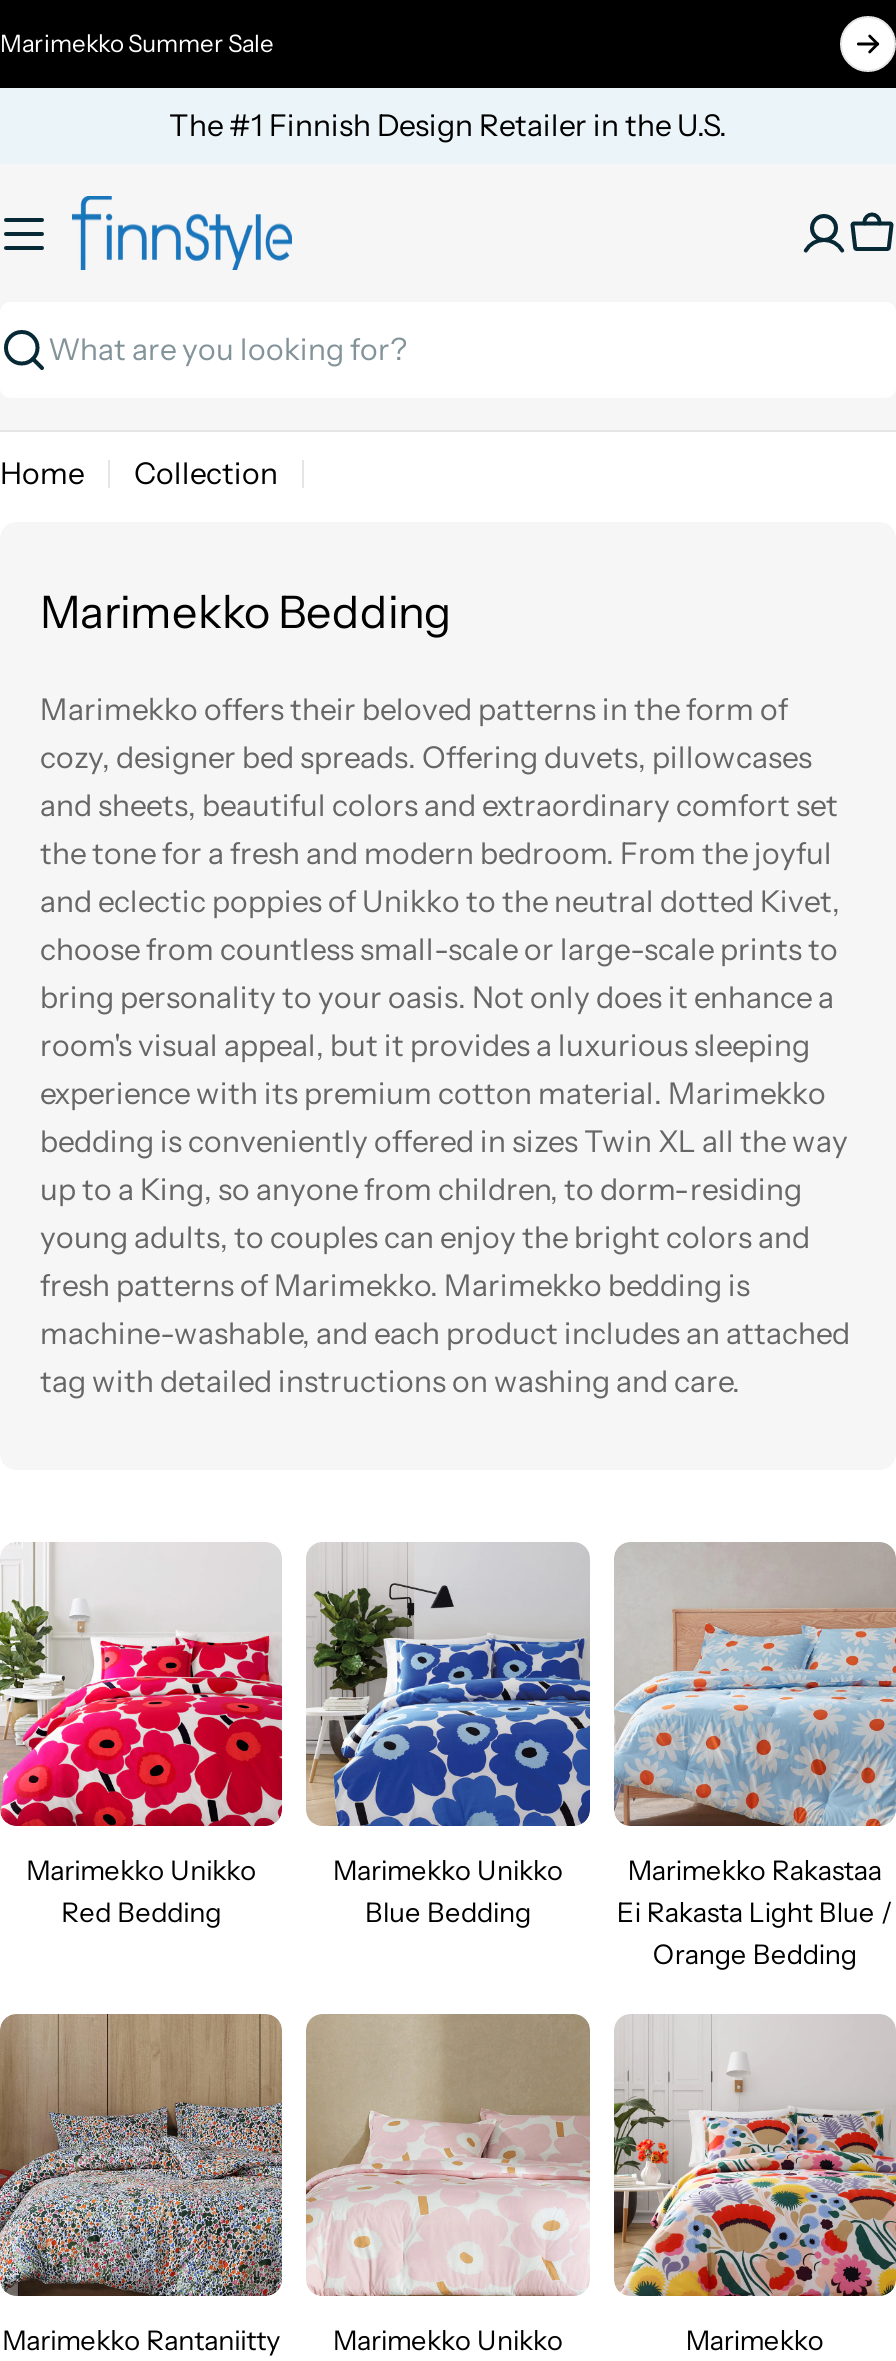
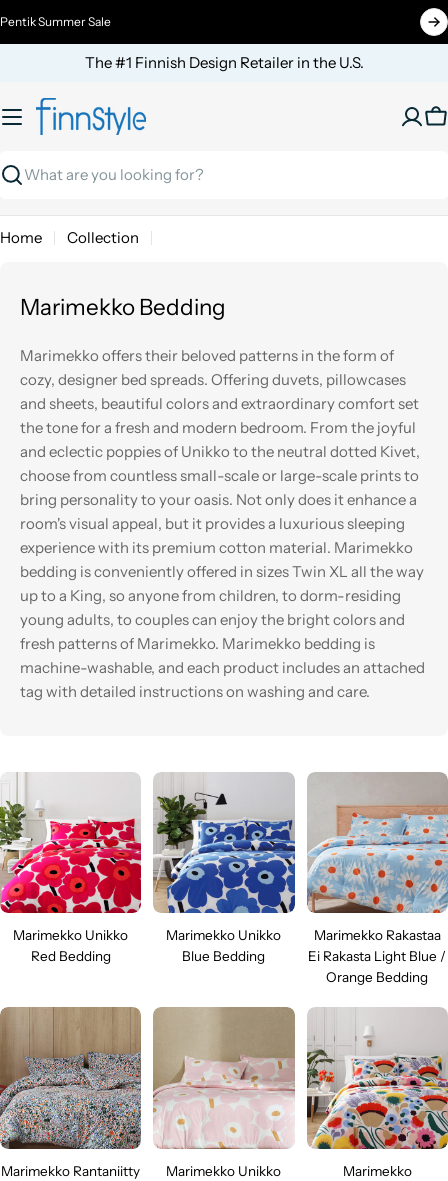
- Marimekko Summer Sale
+ Pentik Summer Sale
